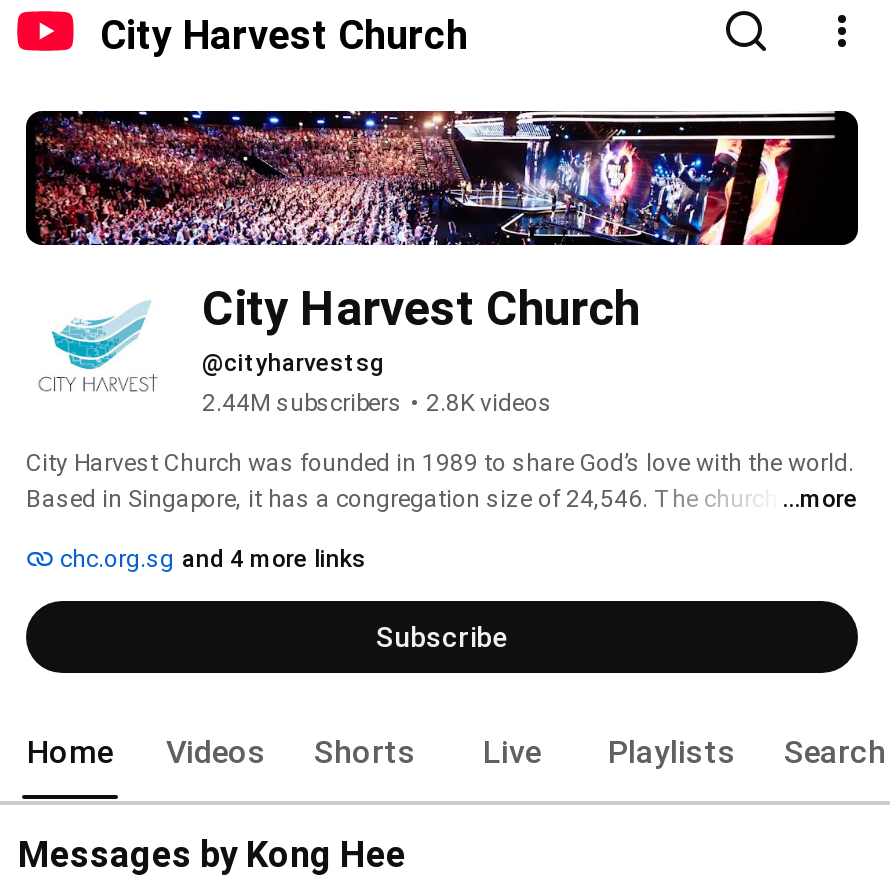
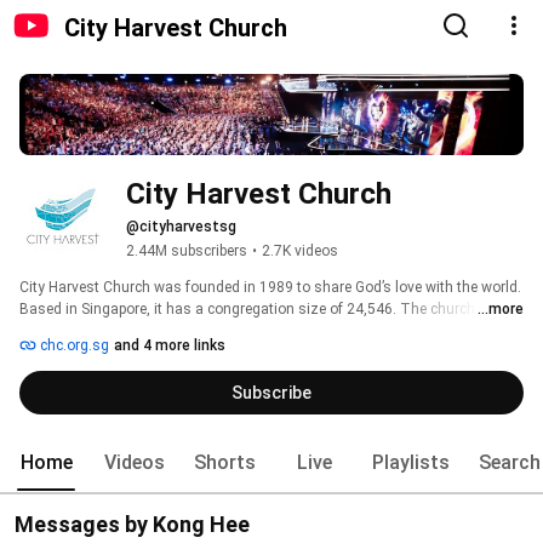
- 2.44M subscribers • 2.8K videos
+ 2.44M subscribers • 2.7K videos
